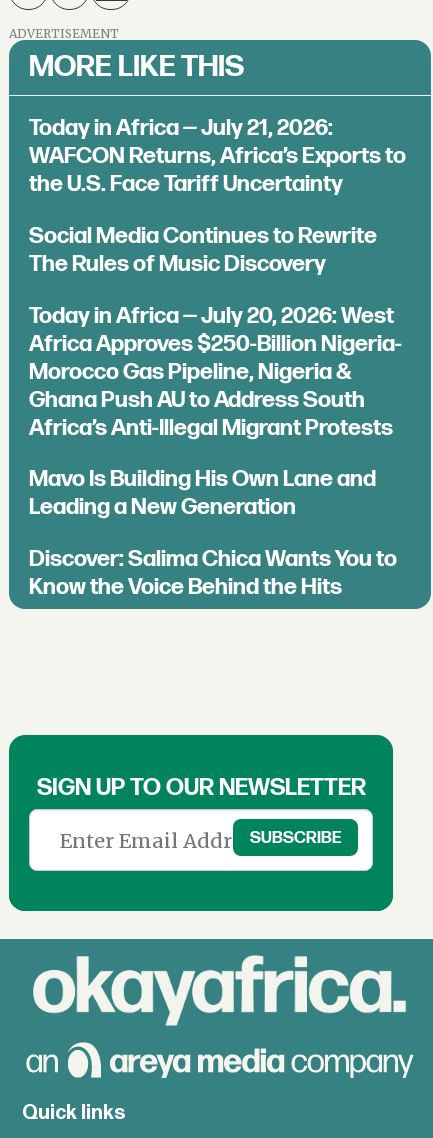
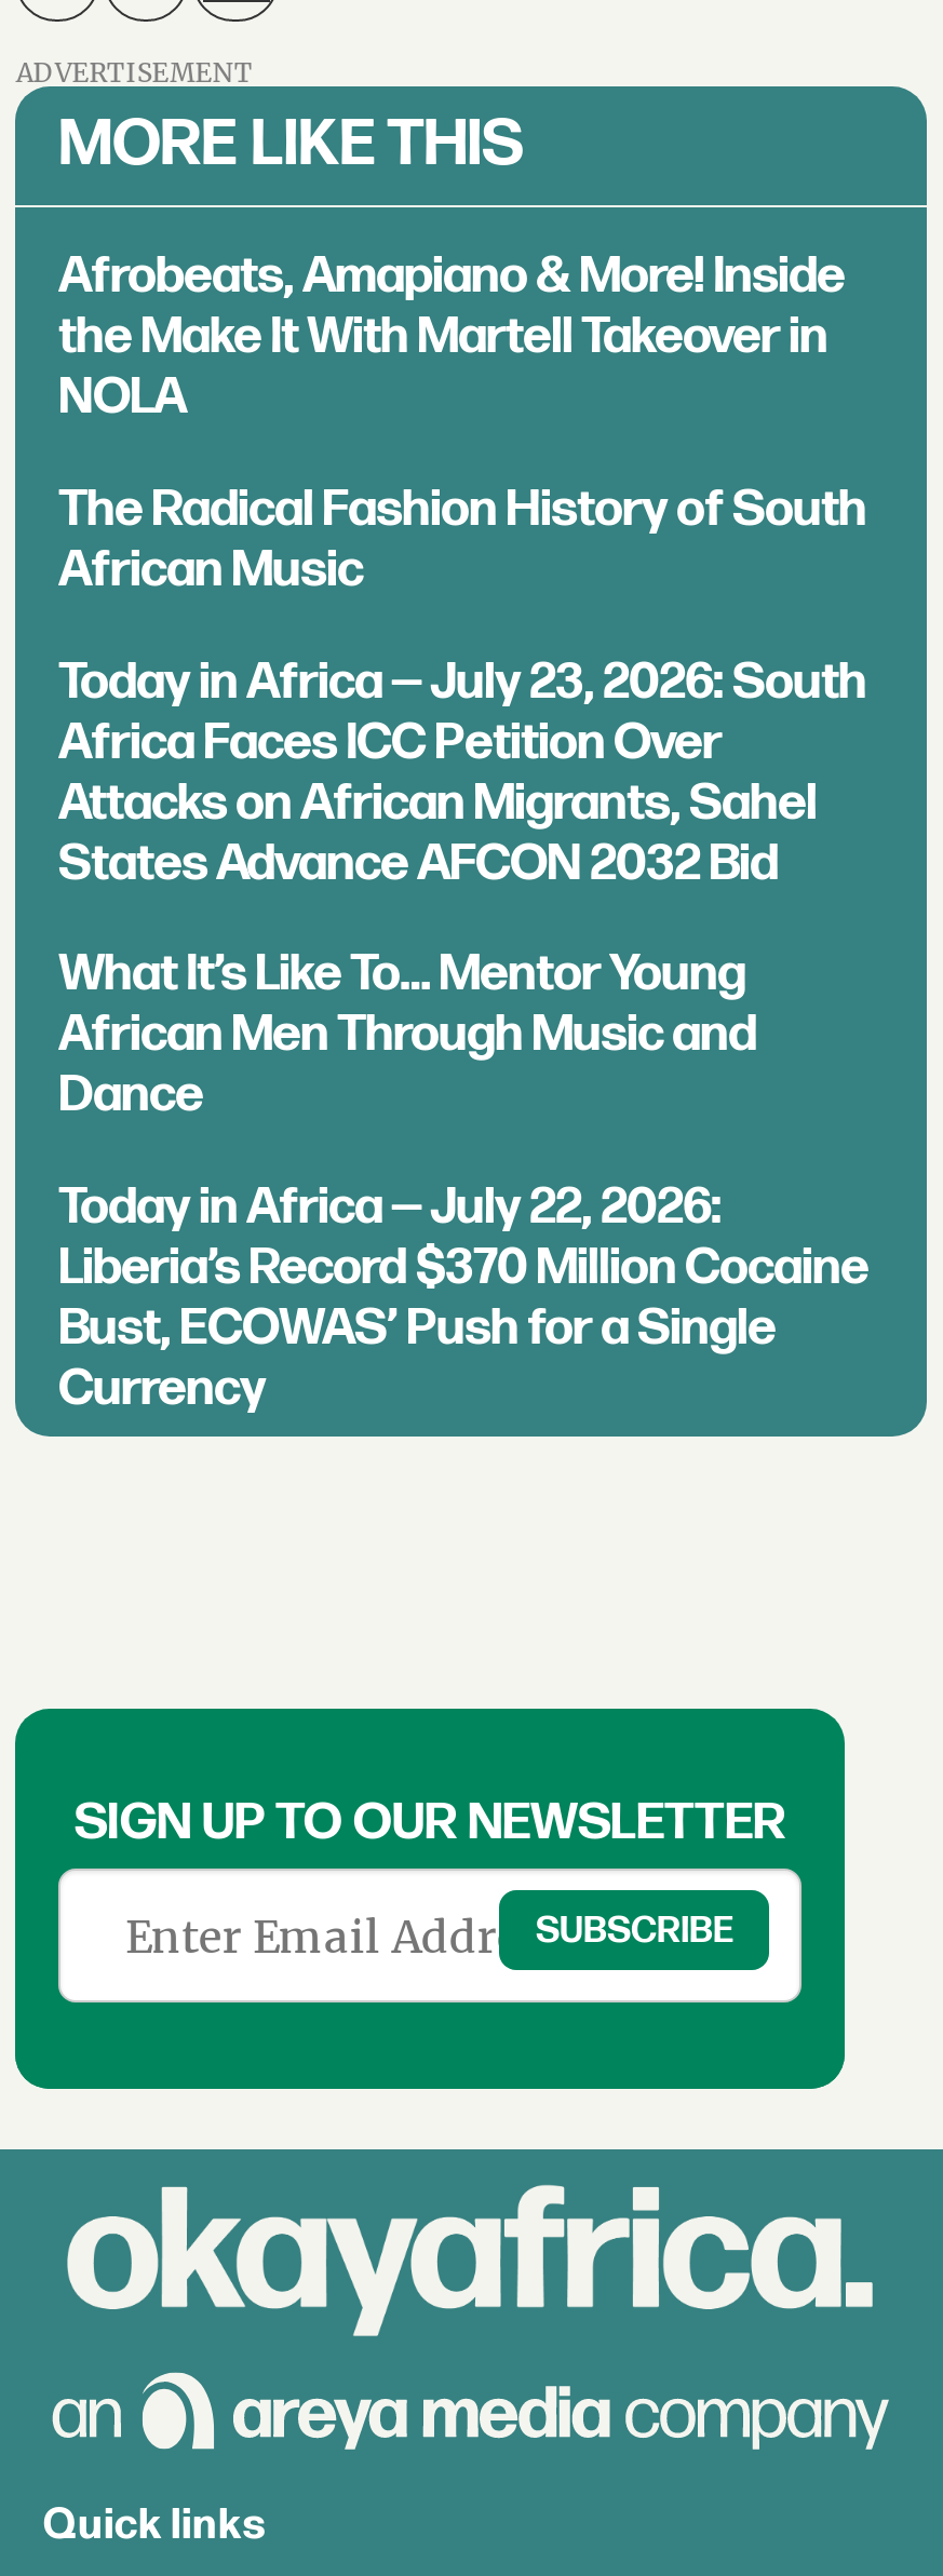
- Today in Africa — July 21, 2026:
- WAFCON Returns, Africa’s Exports to
- the U.S. Face Tariff Uncertainty
+ Afrobeats, Amapiano & More! Inside
+ the Make It With Martell Takeover in
+ NOLA

- Social Media Continues to Rewrite
- The Rules of Music Discovery
+ The Radical Fashion History of South
+ African Music

- Today in Africa — July 20, 2026: West
- Africa Approves $250-Billion Nigeria-
- Morocco Gas Pipeline, Nigeria &
- Ghana Push AU to Address South
- Africa’s Anti-Illegal Migrant Protests
+ Today in Africa — July 23, 2026: South
+ Africa Faces ICC Petition Over
+ Attacks on African Migrants, Sahel
+ States Advance AFCON 2032 Bid

- Mavo Is Building His Own Lane and
- Leading a New Generation
+ What It’s Like To… Mentor Young
+ African Men Through Music and
+ Dance

- Discover: Salima Chica Wants You to
- Know the Voice Behind the Hits
+ Today in Africa — July 22, 2026:
+ Liberia’s Record $370 Million Cocaine
+ Bust, ECOWAS’ Push for a Single
+ Currency
